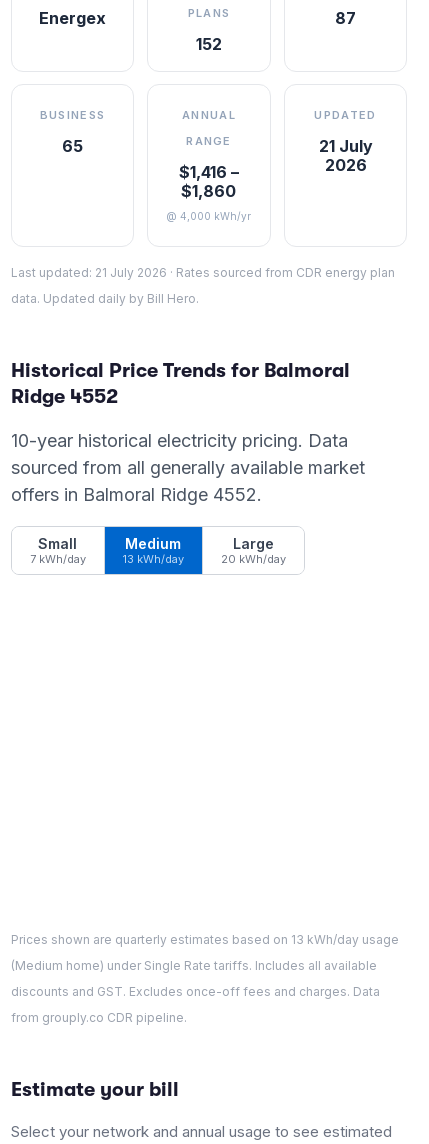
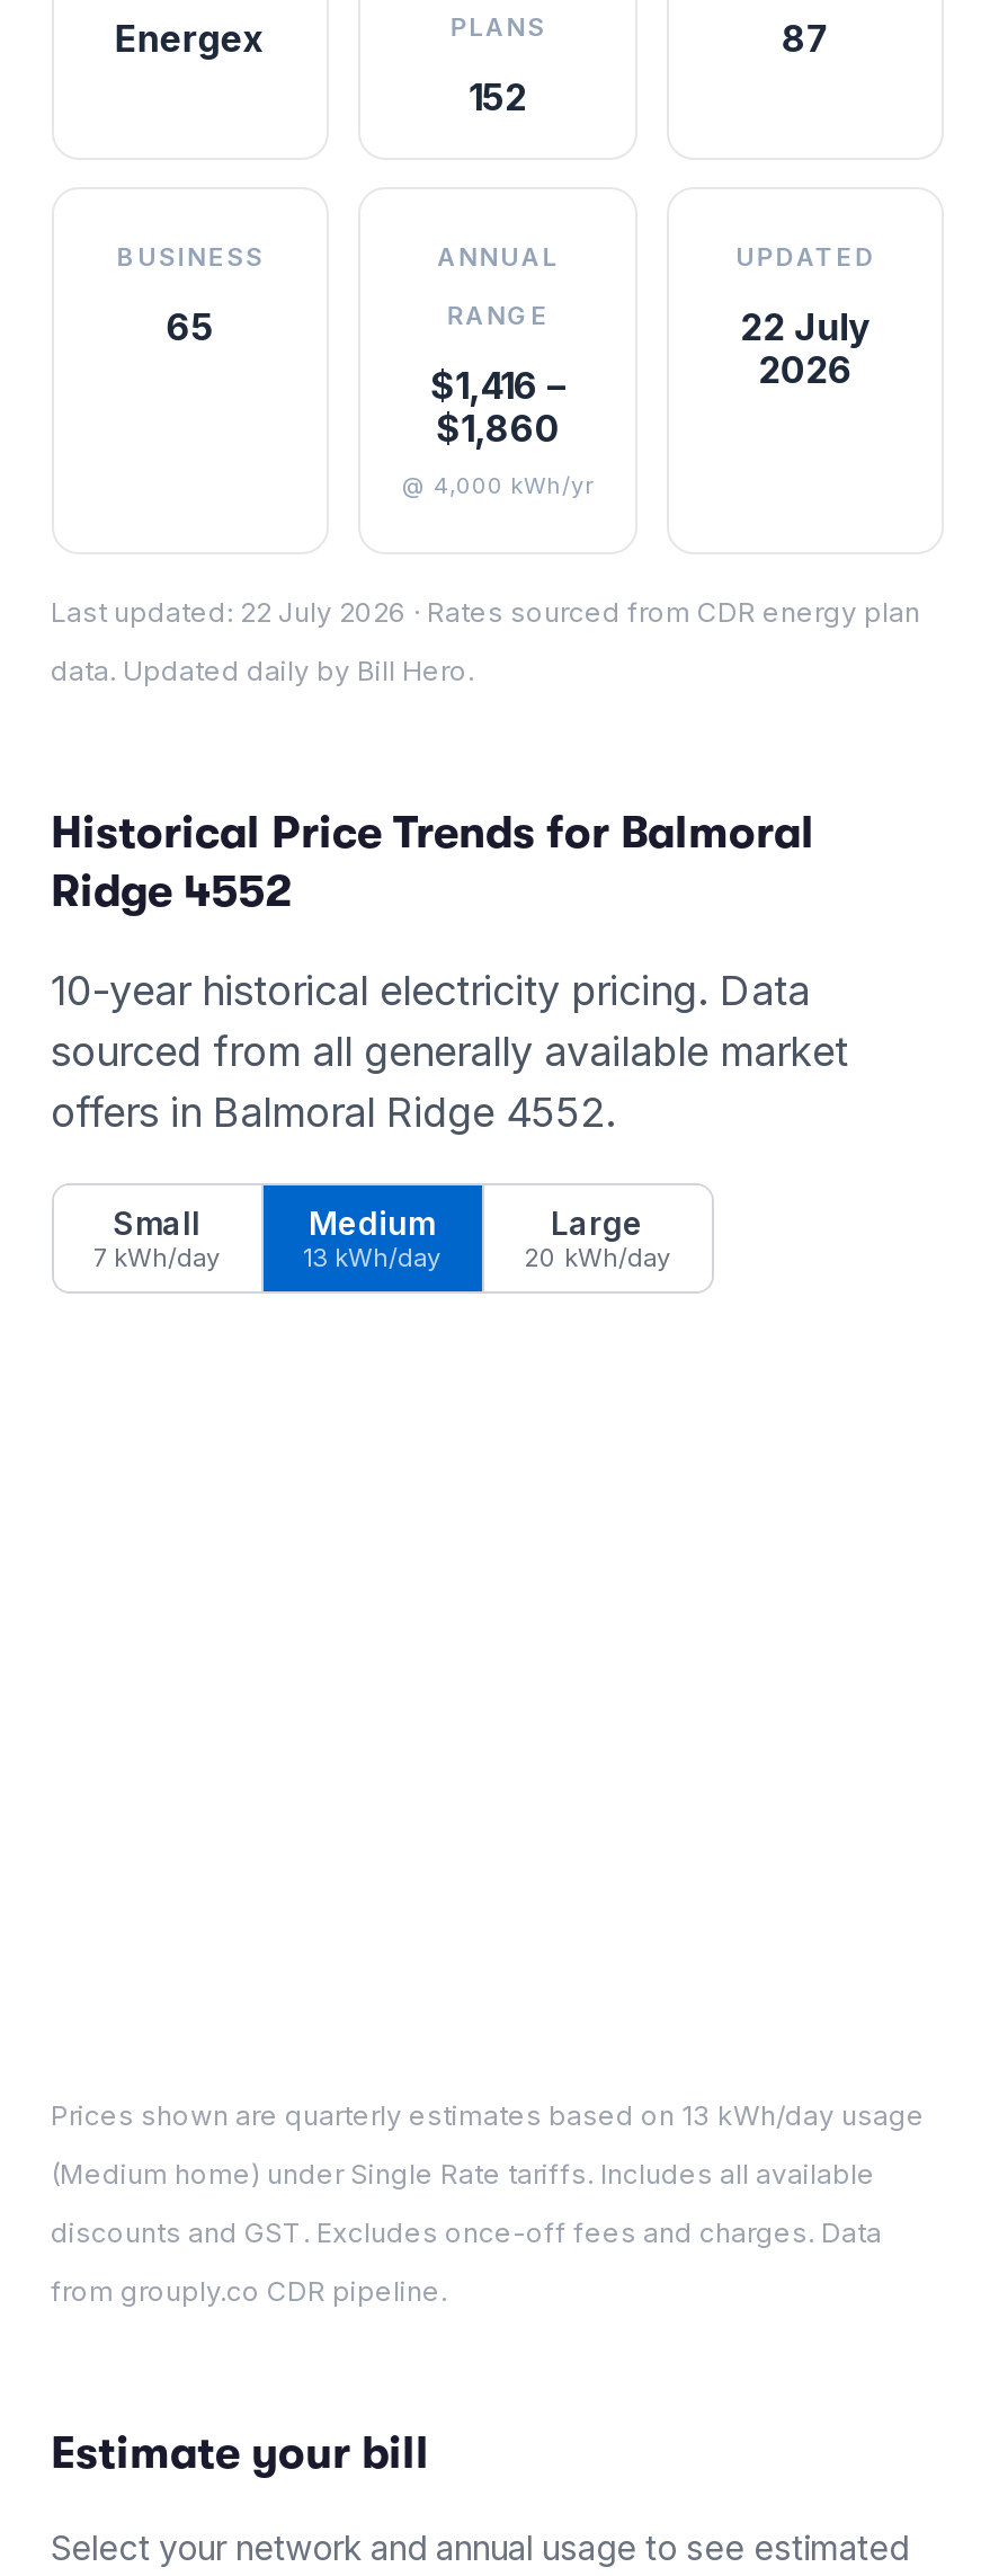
- 21 July
+ 22 July

- Last updated: 21 July 2026 · Rates sourced from CDR energy plan
+ Last updated: 22 July 2026 · Rates sourced from CDR energy plan
